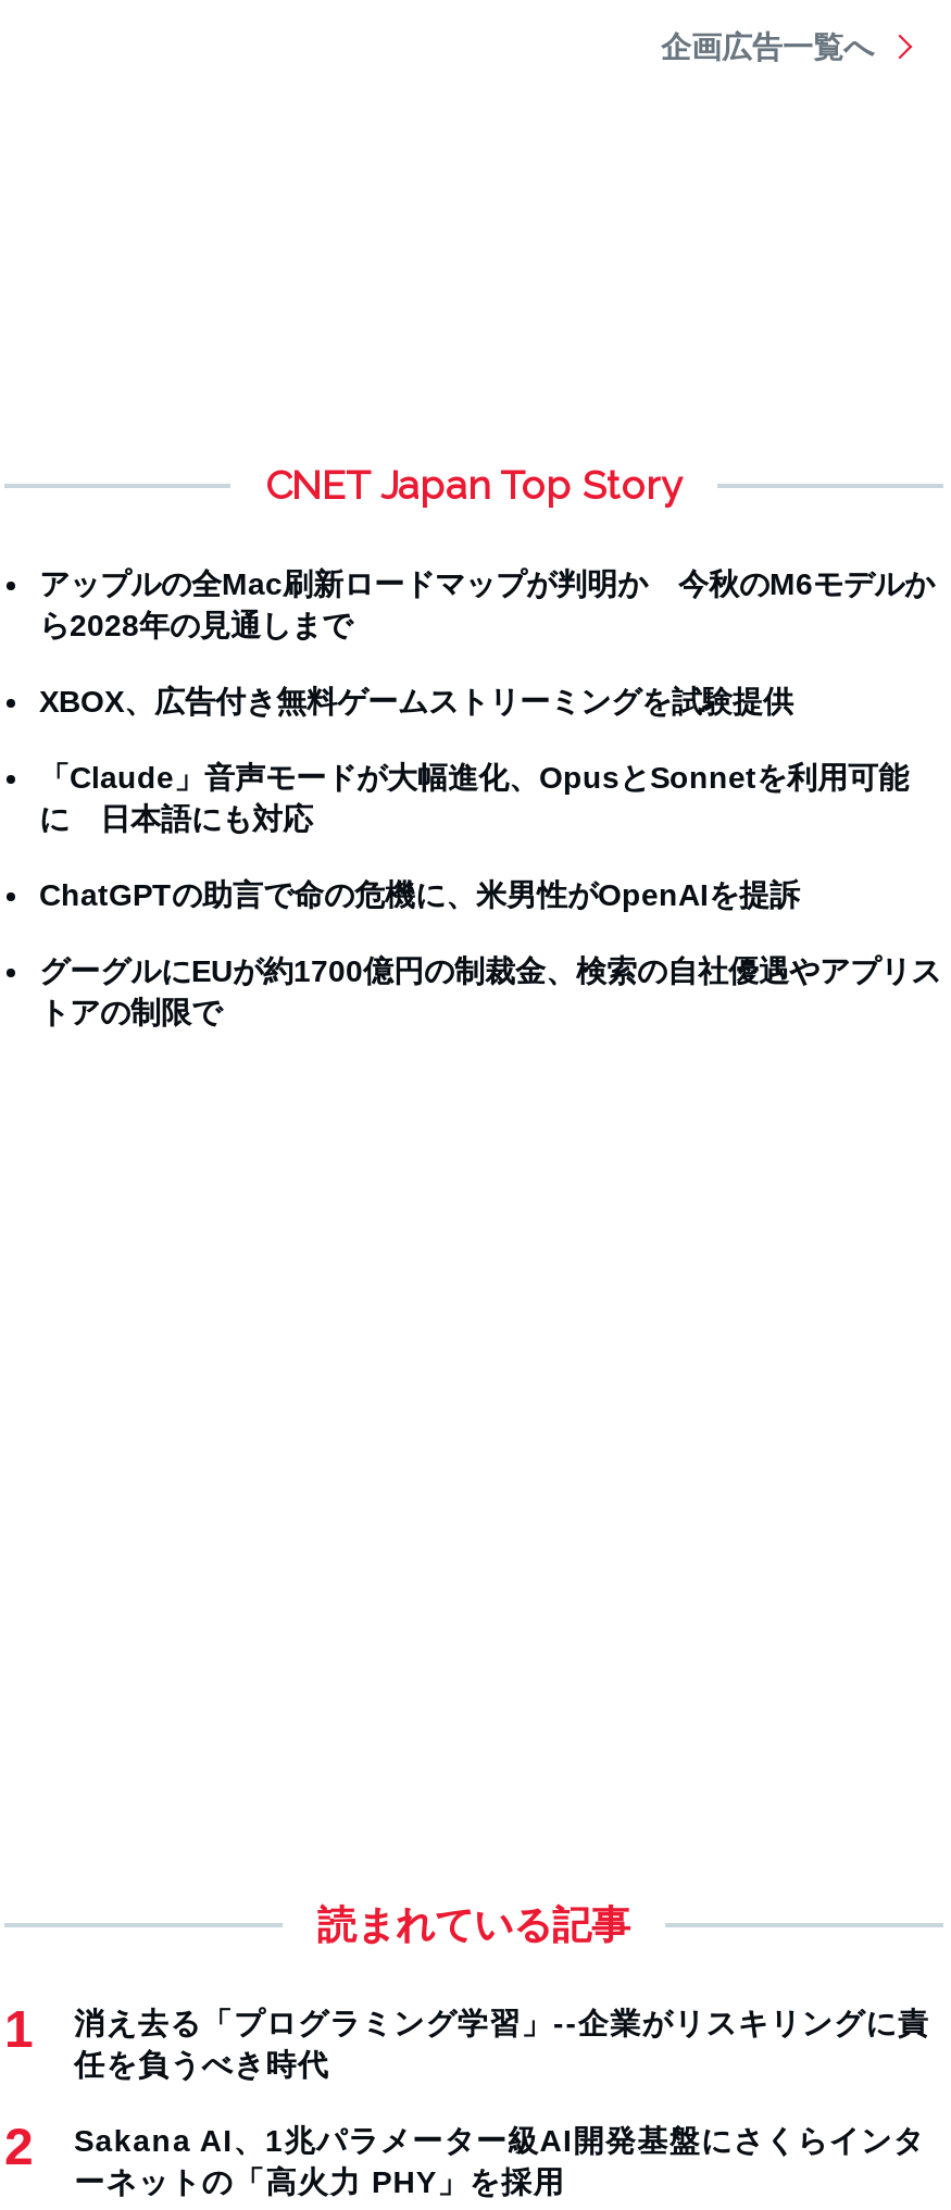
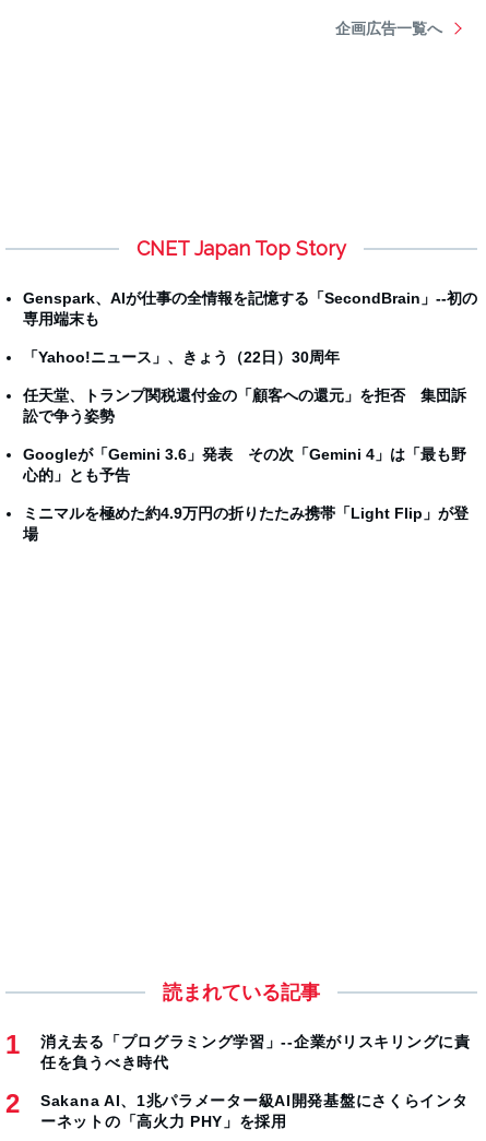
- アップルの全Mac刷新ロードマップが判明か 今秋のM6モデルか
- ら2028年の見通しまで
+ Genspark、AIが仕事の全情報を記憶する「SecondBrain」--初の
+ 専用端末も

- XBOX、広告付き無料ゲームストリーミングを試験提供
+ 「Yahoo!ニュース」、きょう（22日）30周年

- 「Claude」音声モードが大幅進化、OpusとSonnetを利用可能
- に 日本語にも対応
+ 任天堂、トランプ関税還付金の「顧客への還元」を拒否 集団訴
+ 訟で争う姿勢

- ChatGPTの助言で命の危機に、米男性がOpenAIを提訴
+ Googleが「Gemini 3.6」発表 その次「Gemini 4」は「最も野
+ 心的」とも予告

- グーグルにEUが約1700億円の制裁金、検索の自社優遇やアプリス
- トアの制限で
+ ミニマルを極めた約4.9万円の折りたたみ携帯「Light Flip」が登
+ 場
